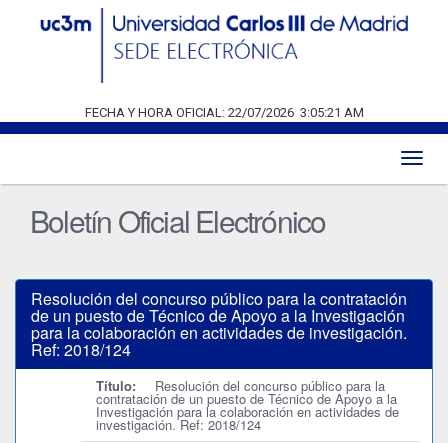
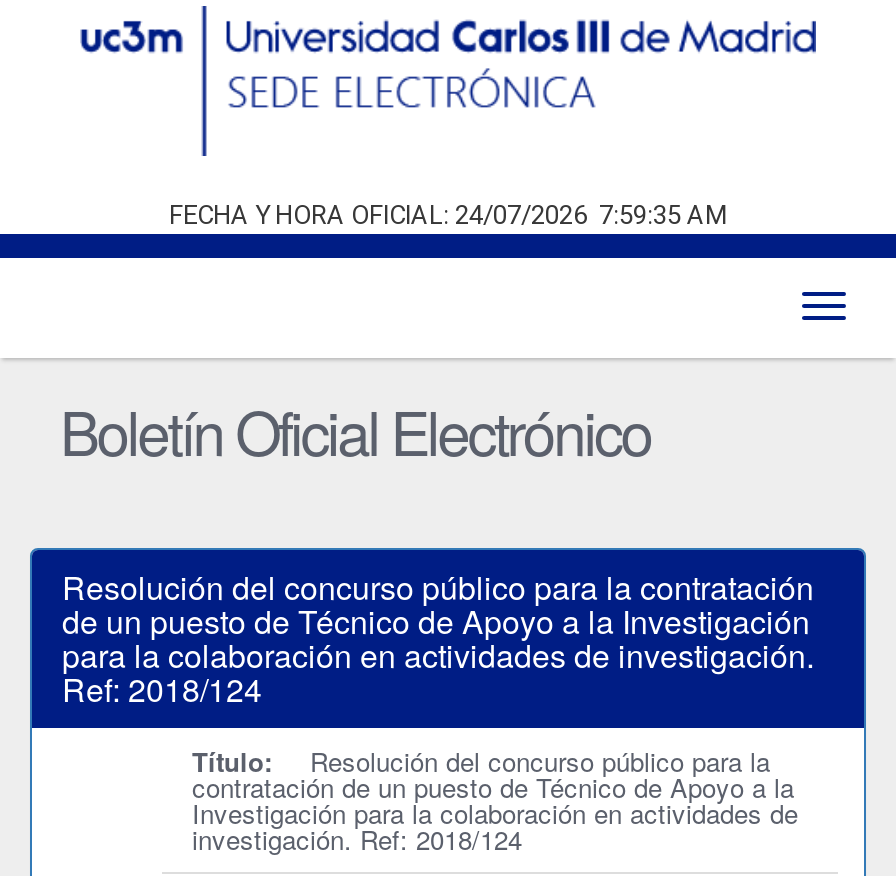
- FECHA Y HORA OFICIAL: 22/07/2026 3:05:21 AM
+ FECHA Y HORA OFICIAL: 24/07/2026 7:59:35 AM
